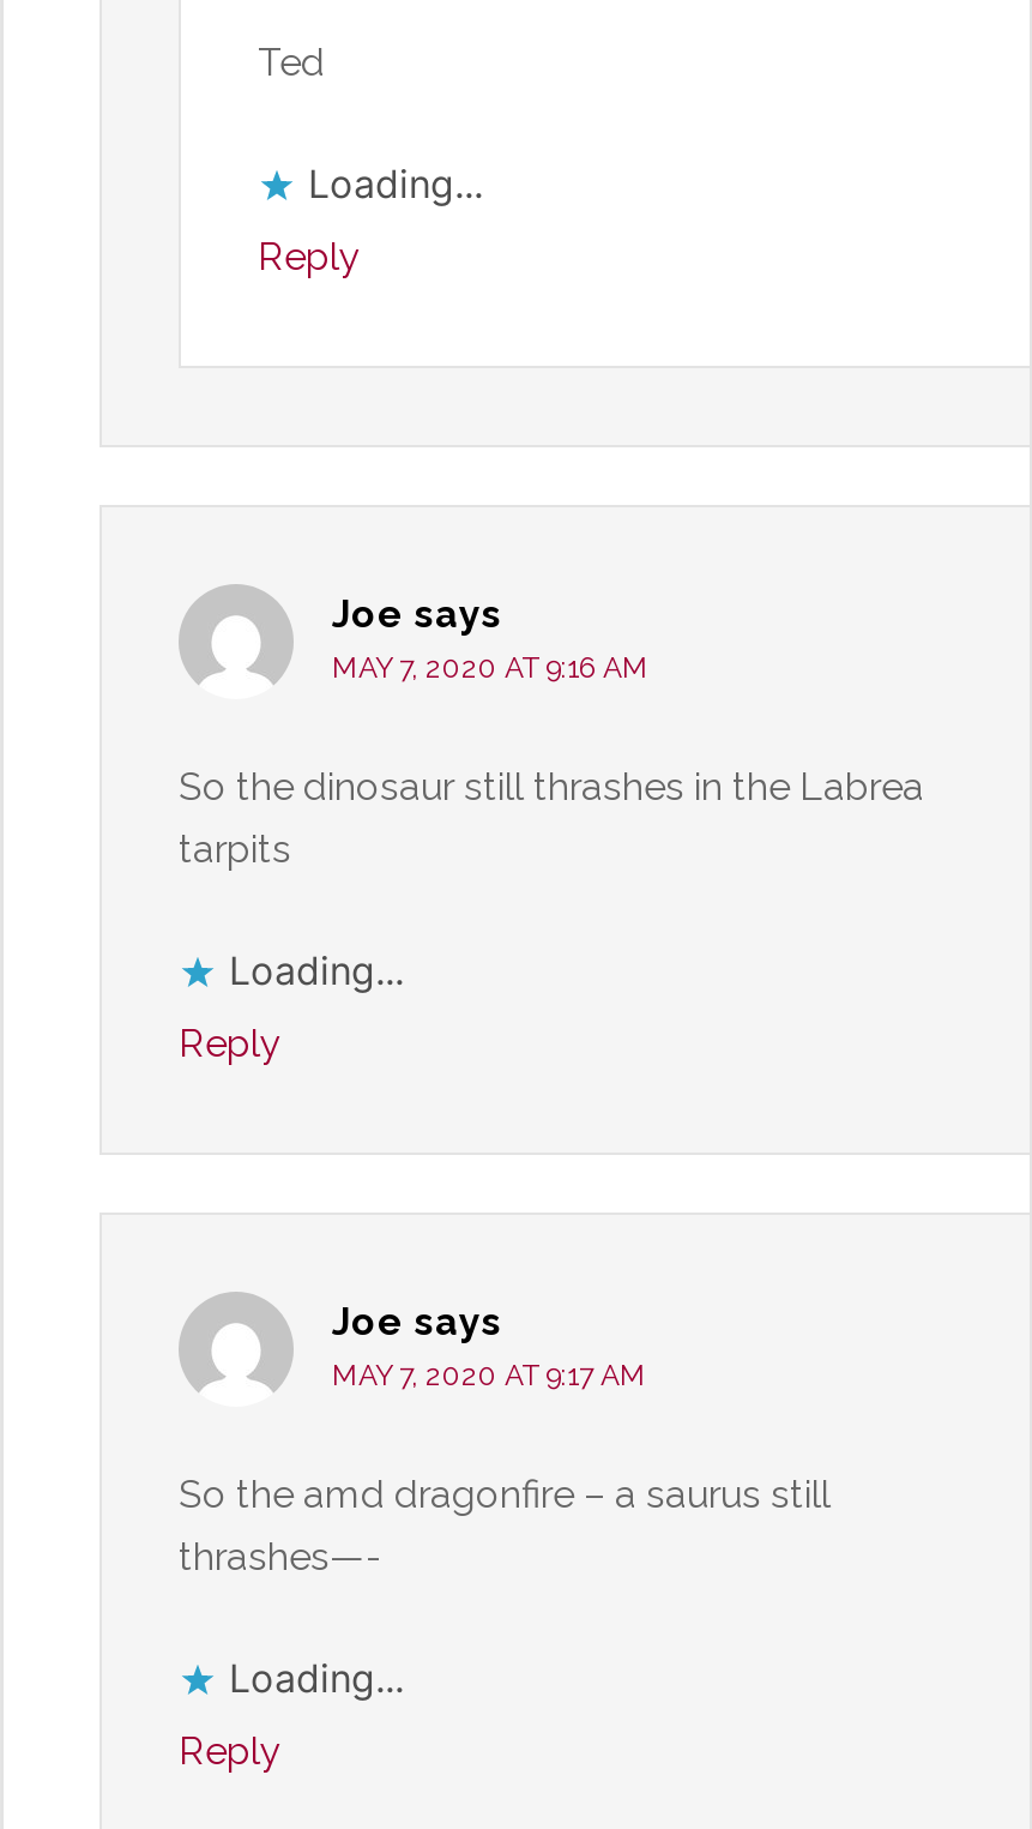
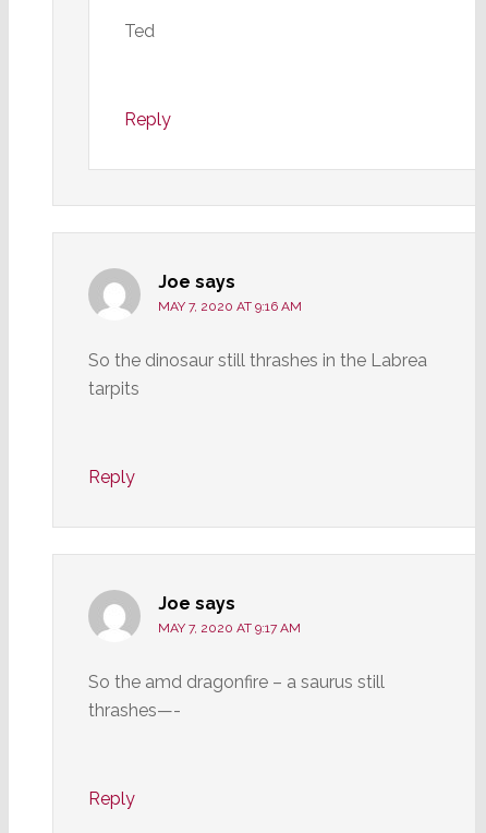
- Loading...

- Loading...

- Loading...
